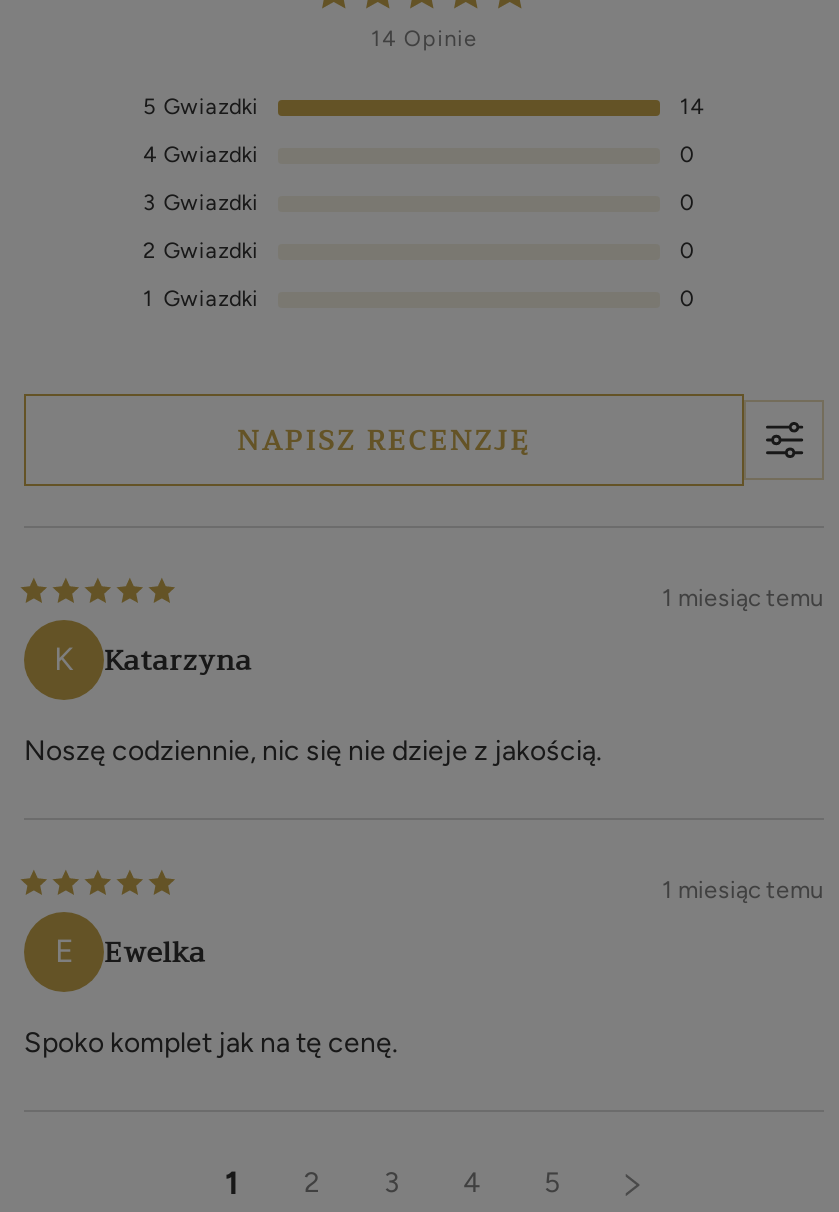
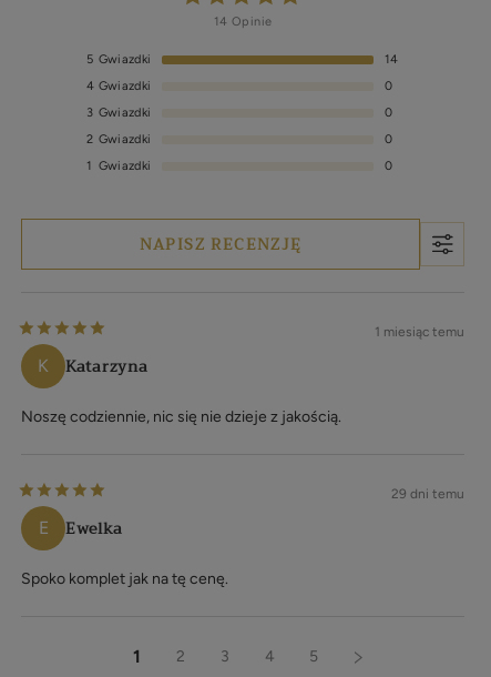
- 1 miesiąc temu
+ 29 dni temu
